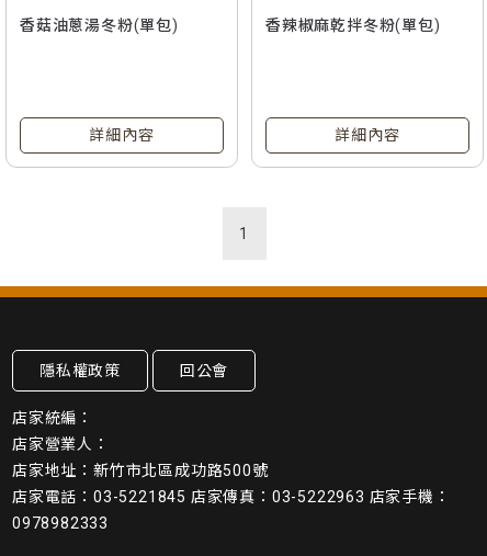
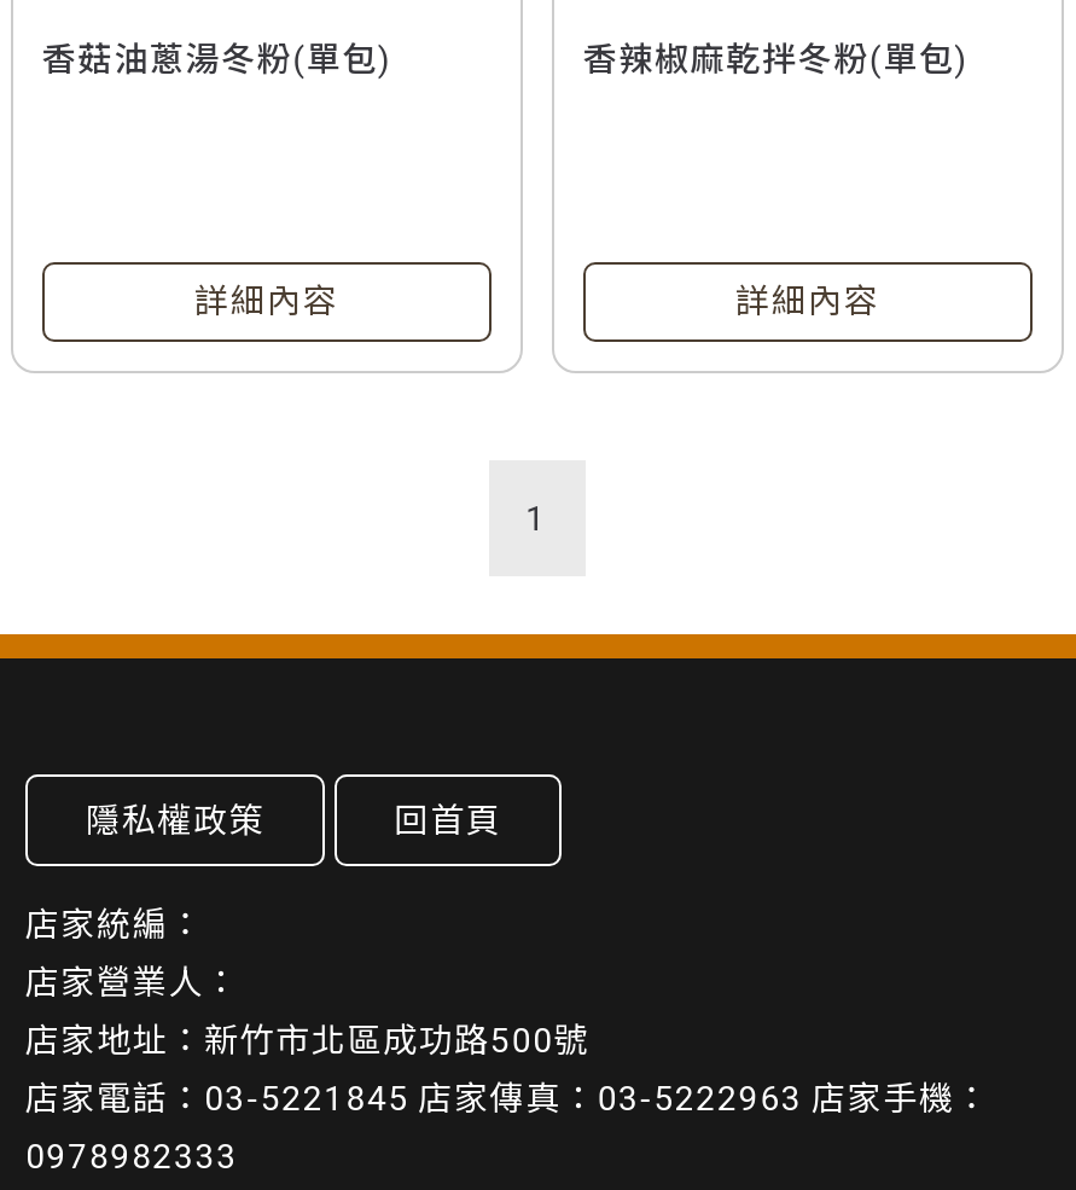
- 回公會
+ 回首頁
